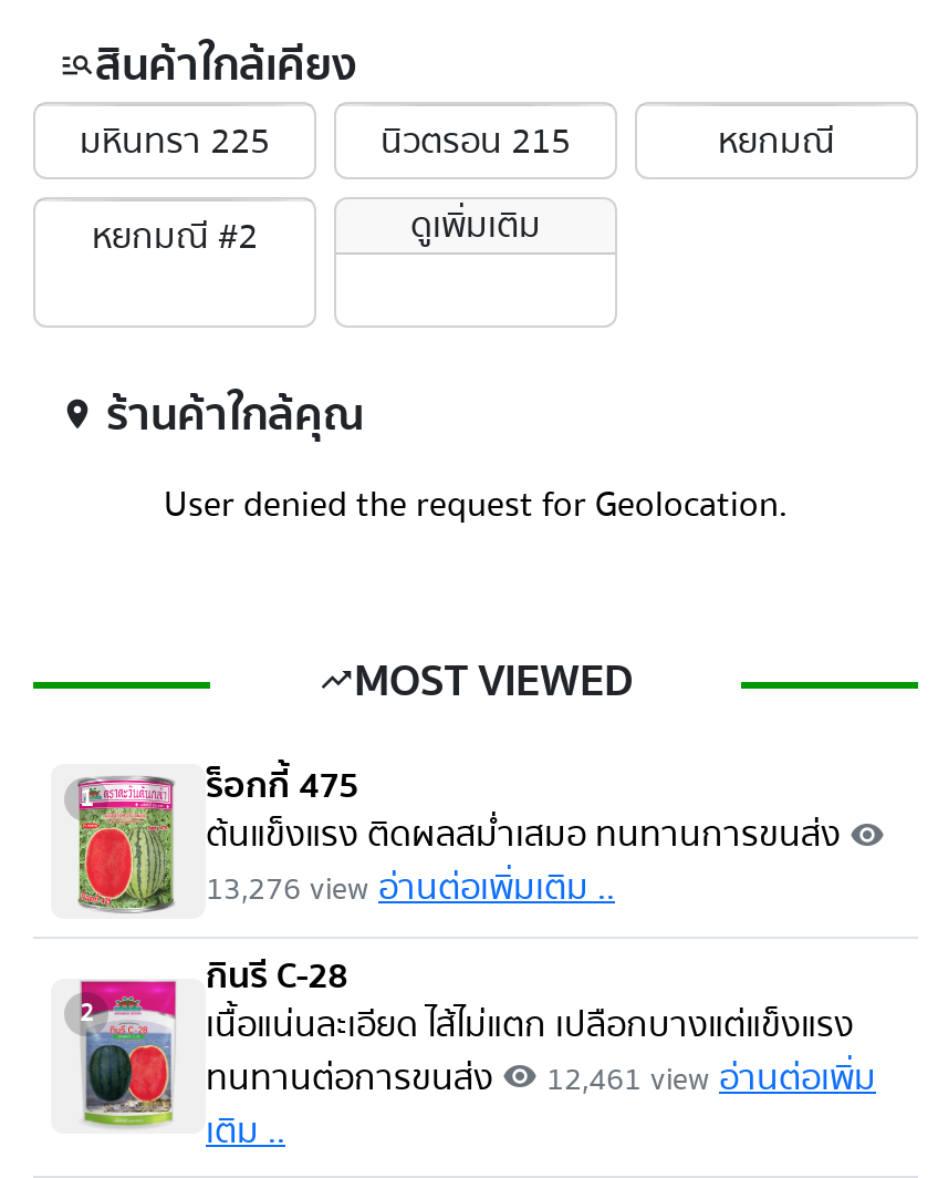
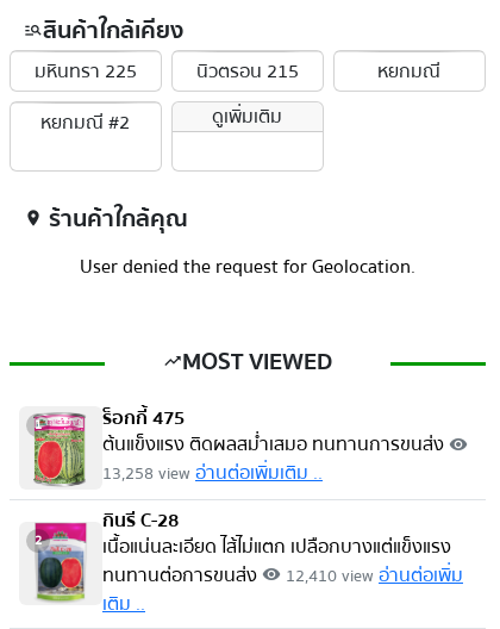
- 13,276 view อ่านต่อเพิ่มเติม ..
+ 13,258 view อ่านต่อเพิ่มเติม ..

- ทนทานต่อการขนส่ง visibility 12,461 view อ่านต่อเพิ่ม
+ ทนทานต่อการขนส่ง visibility 12,410 view อ่านต่อเพิ่ม
